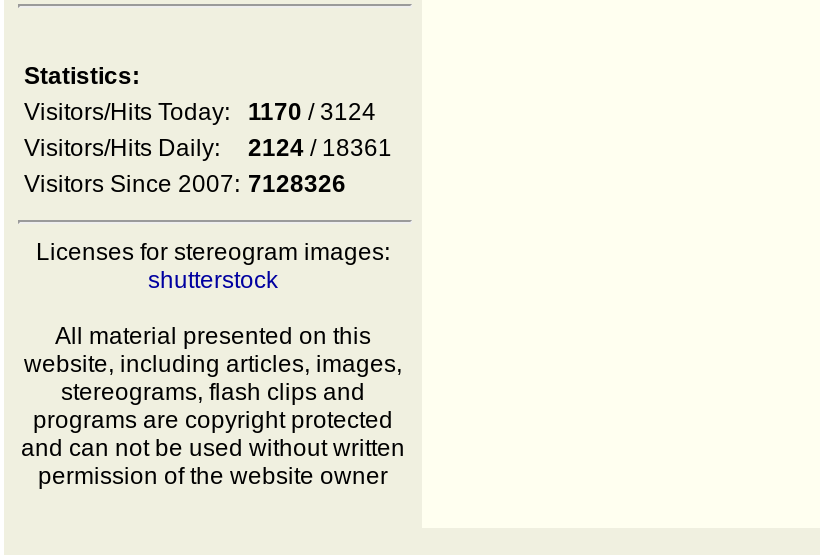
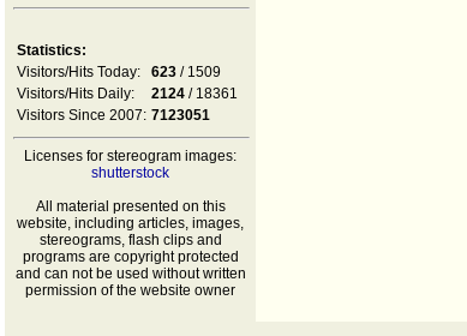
- Visitors/Hits Today: 1170 / 3124
+ Visitors/Hits Today: 623 / 1509

- Visitors Since 2007: 7128326
+ Visitors Since 2007: 7123051
